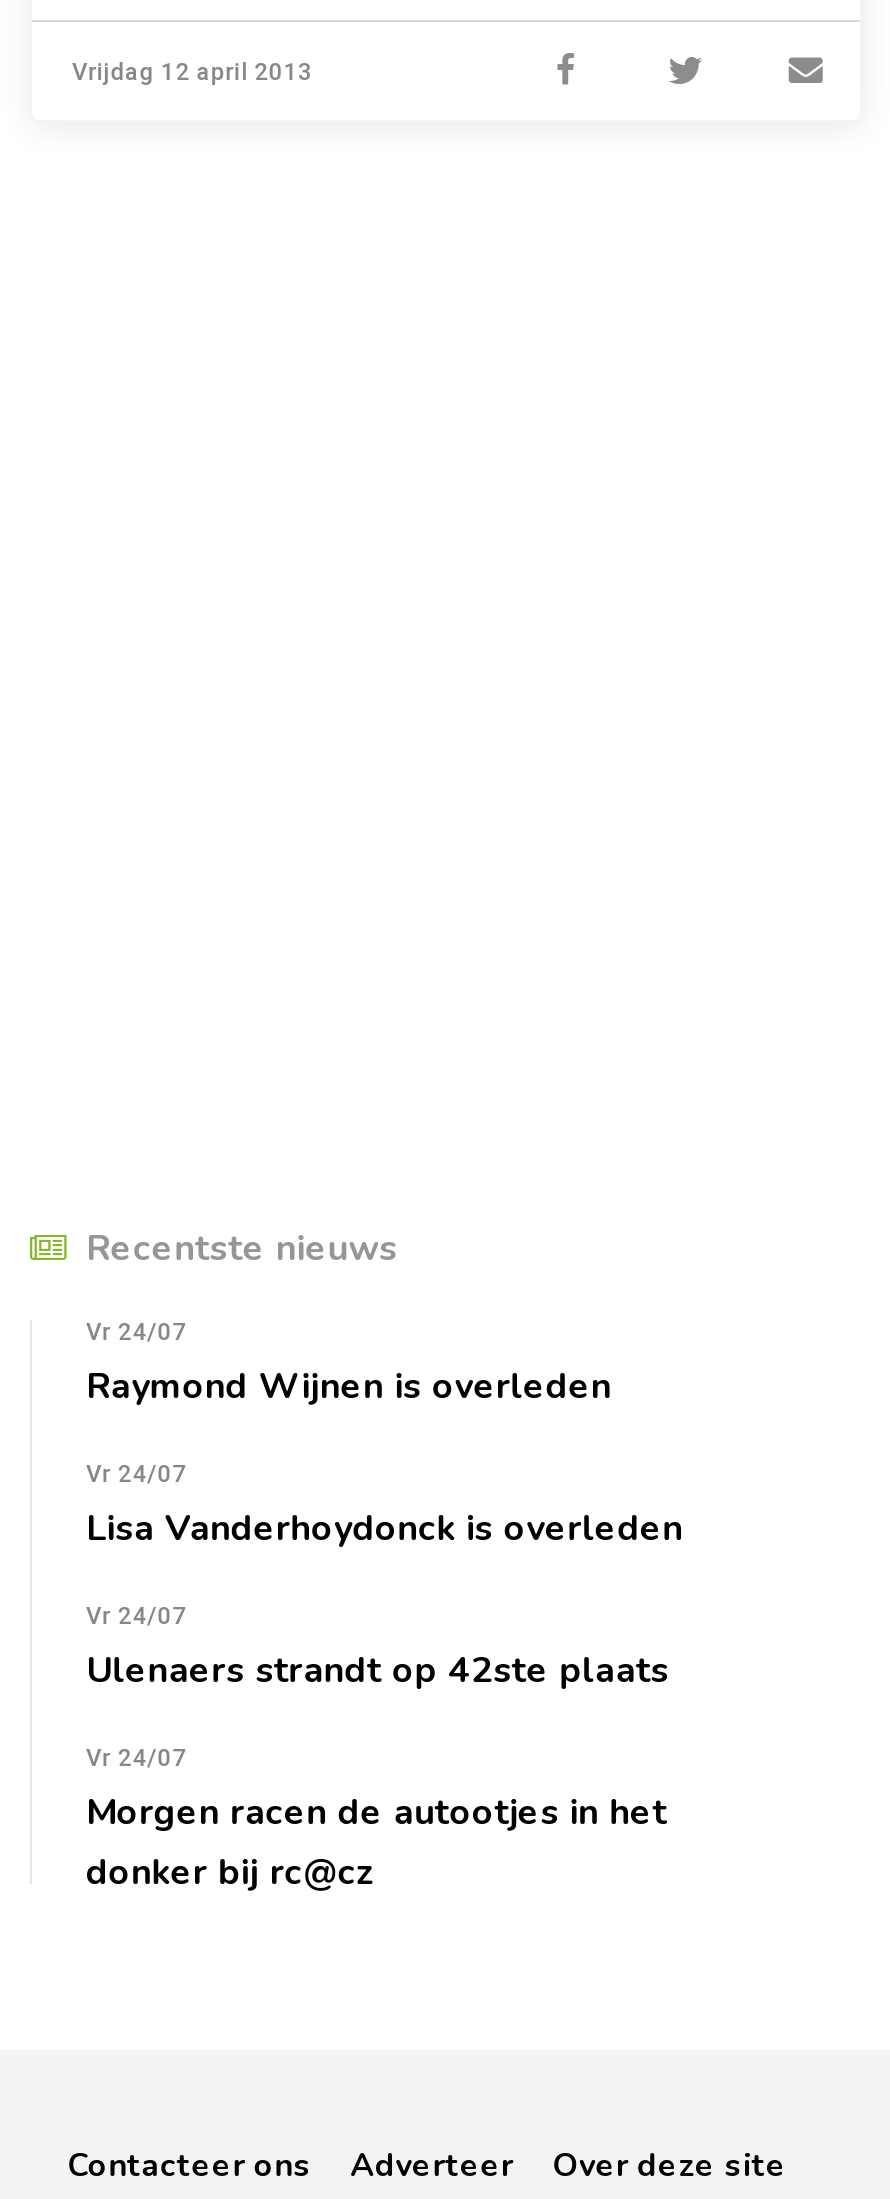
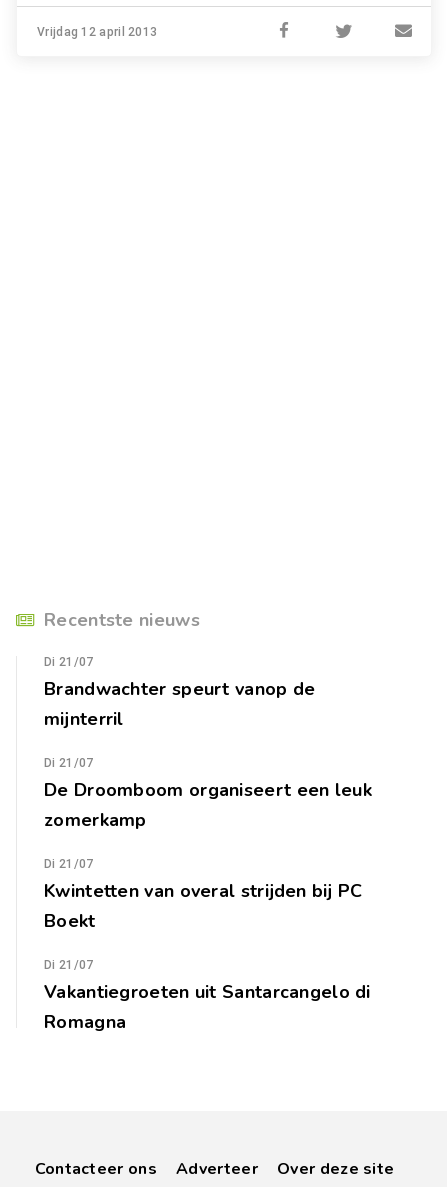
- Vr 24/07
- Raymond Wijnen is overleden
+ Di 21/07
+ Brandwachter speurt vanop de
+ mijnterril

- Vr 24/07
- Lisa Vanderhoydonck is overleden
+ Di 21/07
+ De Droomboom organiseert een leuk
+ zomerkamp

- Vr 24/07
- Ulenaers strandt op 42ste plaats
+ Di 21/07
+ Kwintetten van overal strijden bij PC
+ Boekt

- Vr 24/07
- Morgen racen de autootjes in het
- donker bij rc@cz
+ Di 21/07
+ Vakantiegroeten uit Santarcangelo di
+ Romagna
